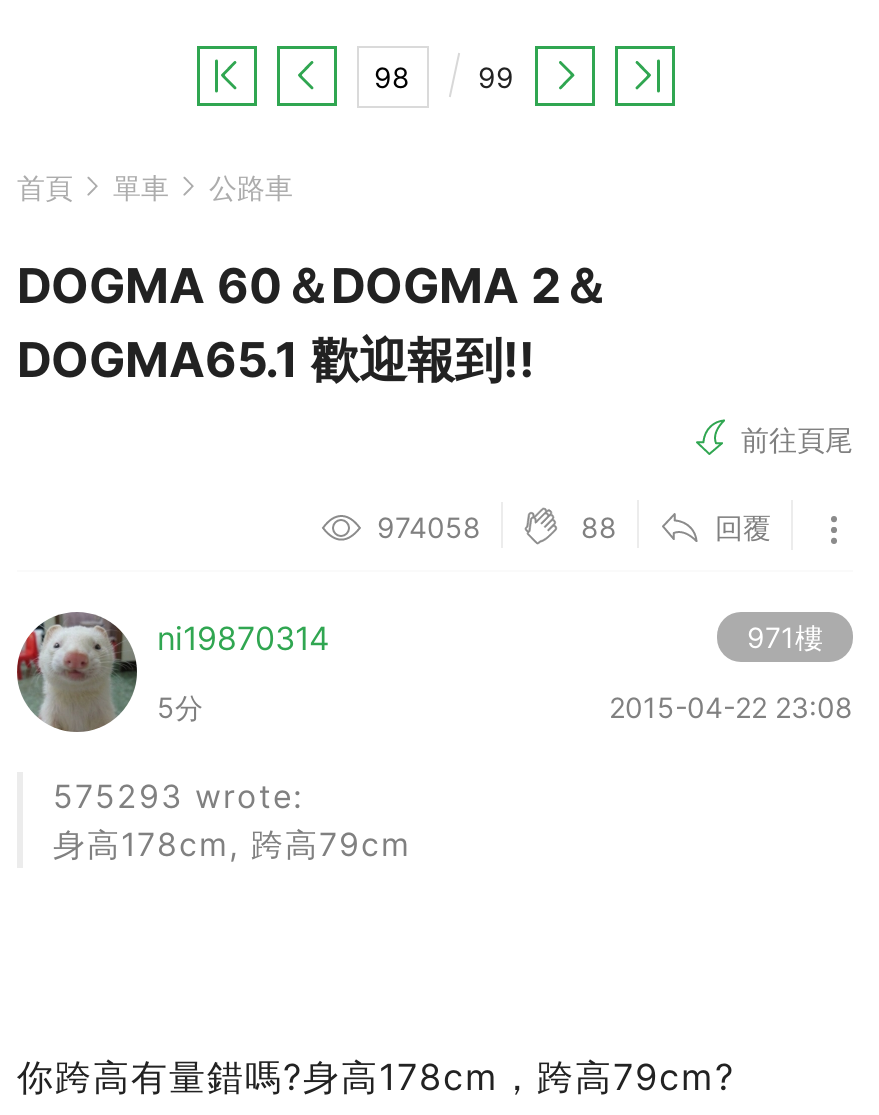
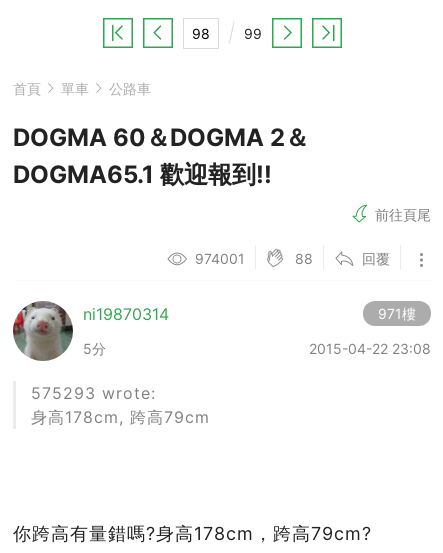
- 974058
+ 974001
